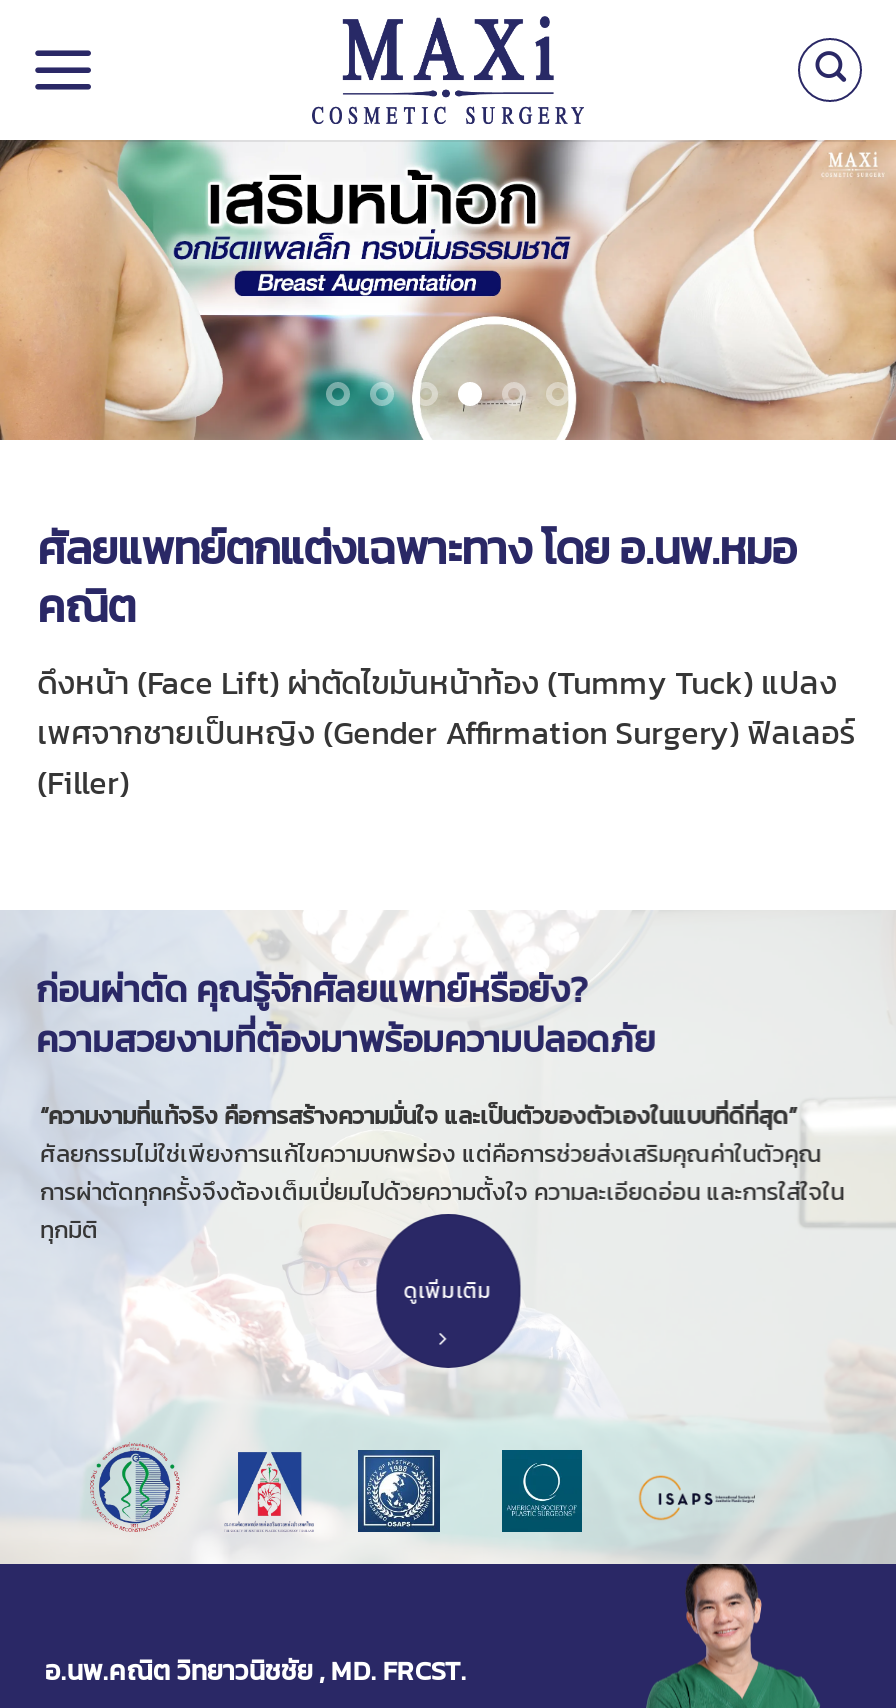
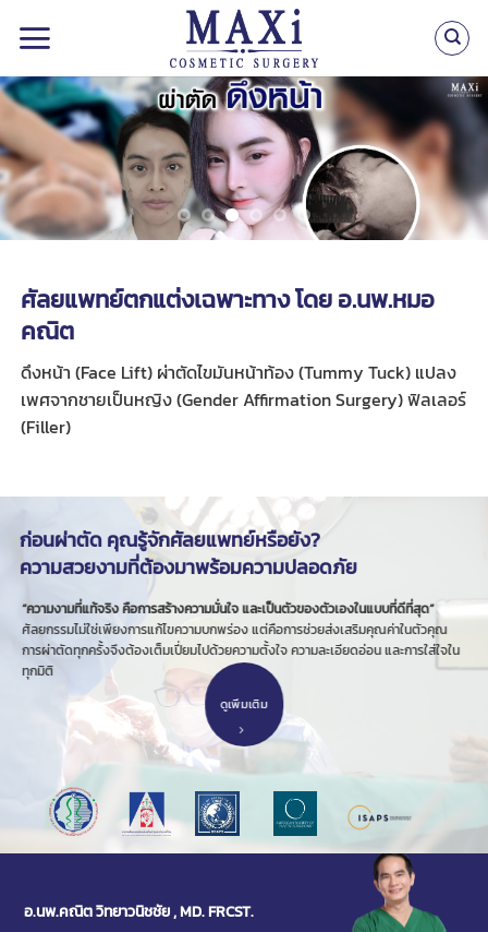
- [image]
+ [image]
